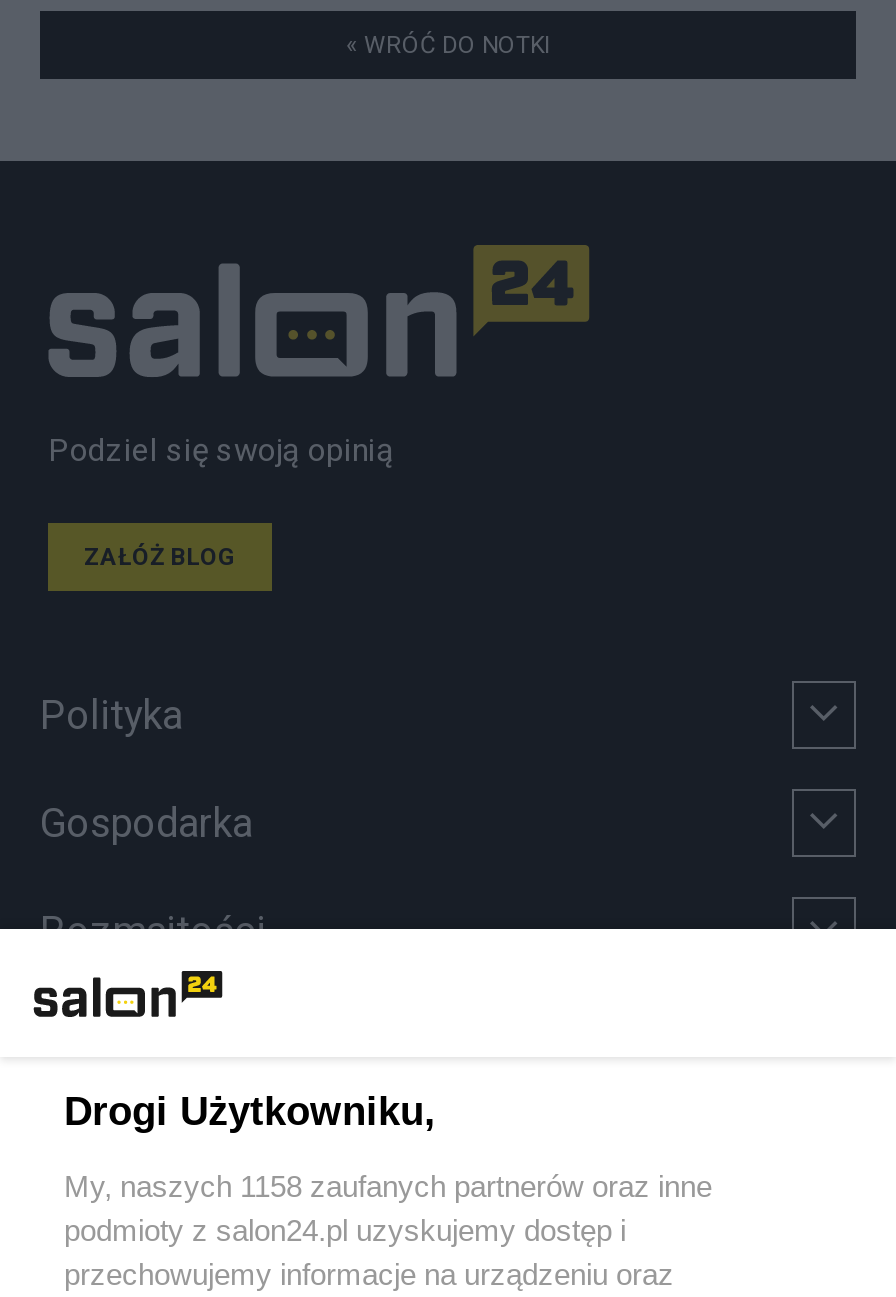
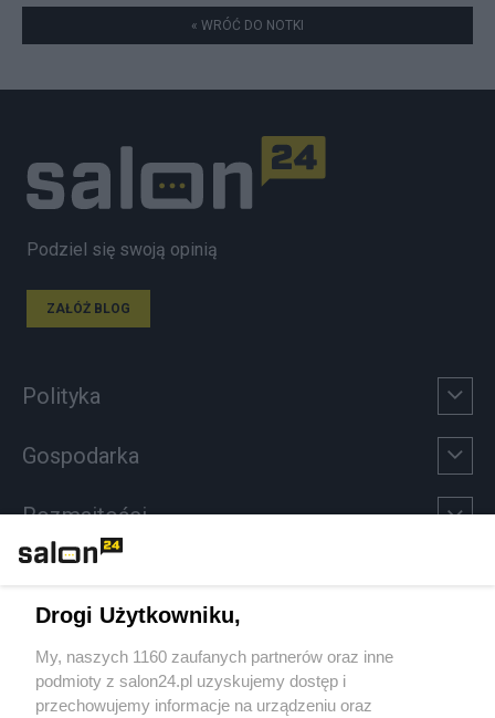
- My, naszych 1158 zaufanych partnerów oraz inne
+ My, naszych 1160 zaufanych partnerów oraz inne
